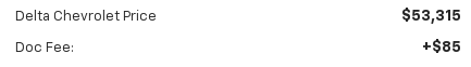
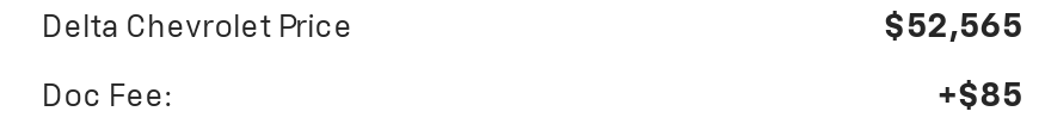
- $53,315
+ $52,565
